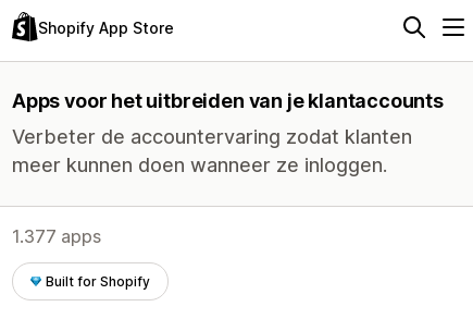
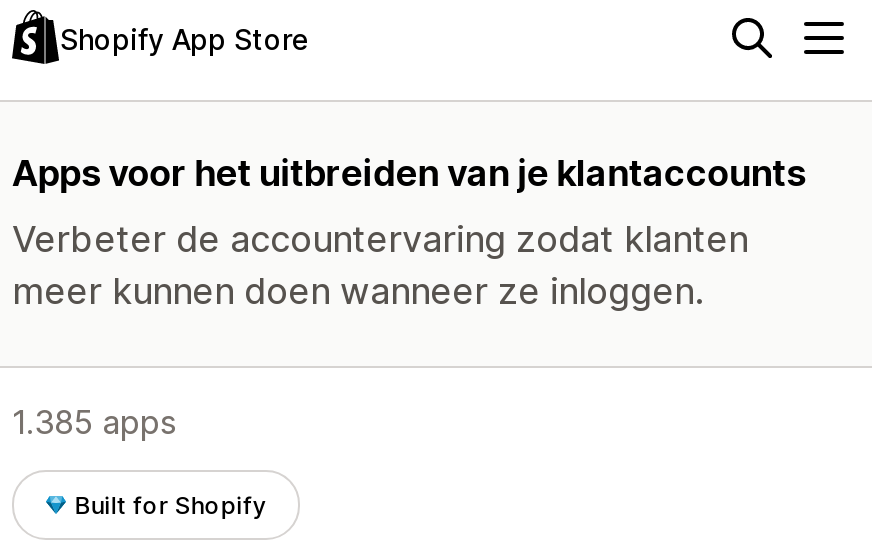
- 1.377 apps
+ 1.385 apps
